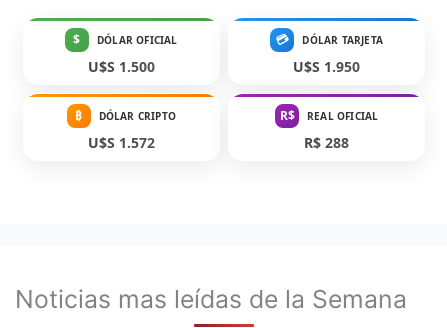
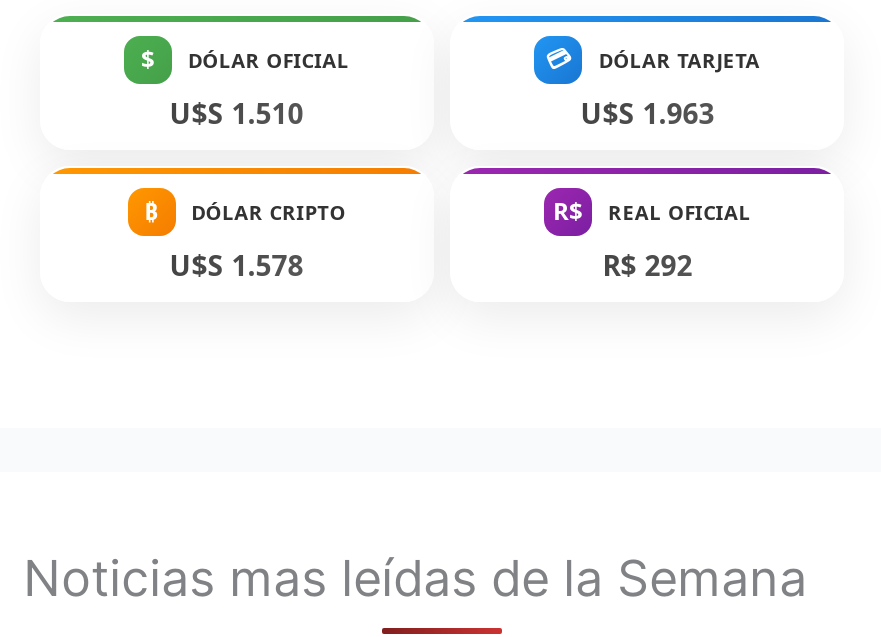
- U$S 1.500
+ U$S 1.510

- U$S 1.950
+ U$S 1.963

- U$S 1.572
+ U$S 1.578

- R$ 288
+ R$ 292
